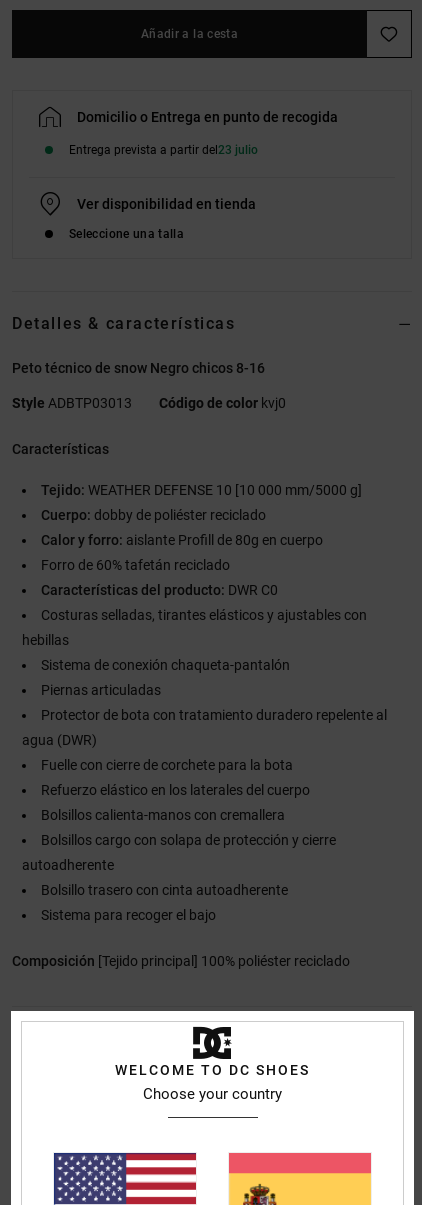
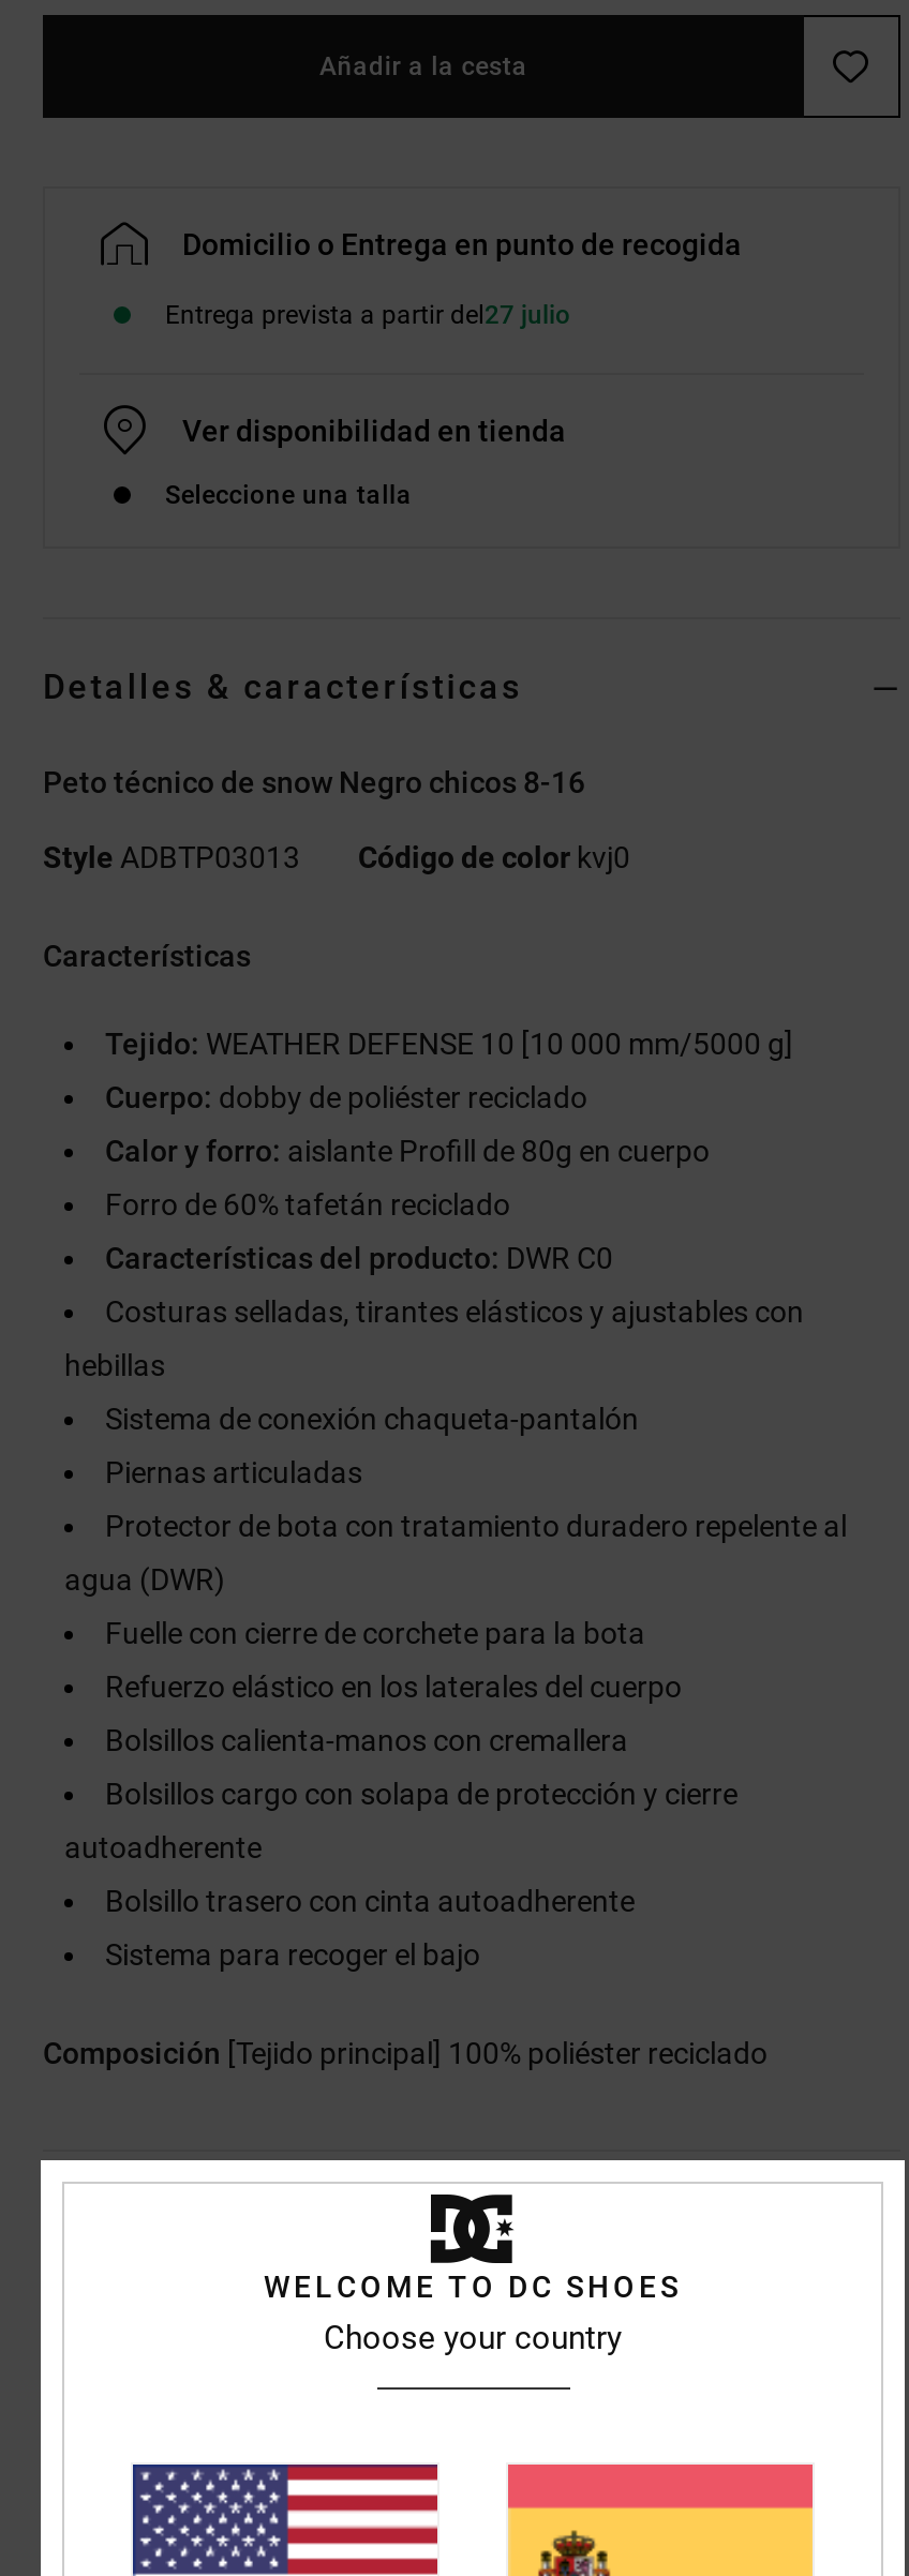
- Entrega prevista a partir del23 julio
+ Entrega prevista a partir del27 julio
